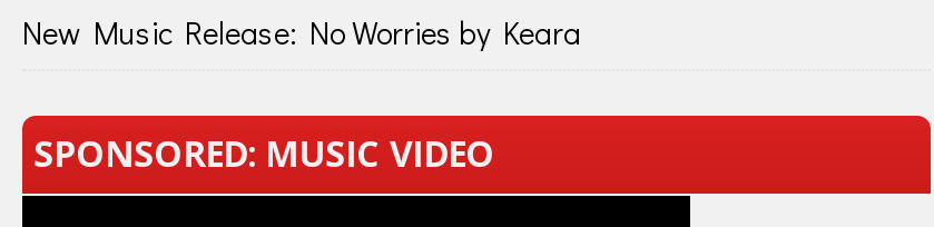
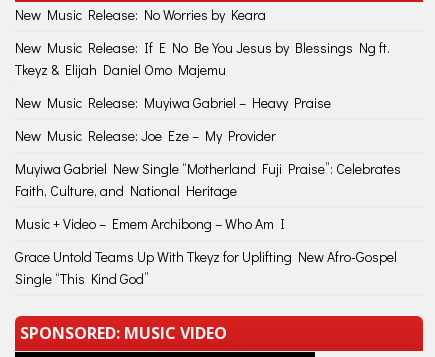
+ New Music Release: If E No Be You Jesus by Blessings Ng ft.
+ Tkeyz & Elijah Daniel Omo Majemu
+ New Music Release: Muyiwa Gabriel – Heavy Praise
+ New Music Release: Joe Eze – My Provider
+ Muyiwa Gabriel New Single “Motherland Fuji Praise”: Celebrates
+ Faith, Culture, and National Heritage
+ Music + Video – Emem Archibong – Who Am I
+ Grace Untold Teams Up With Tkeyz for Uplifting New Afro-Gospel
+ Single “This Kind God”
